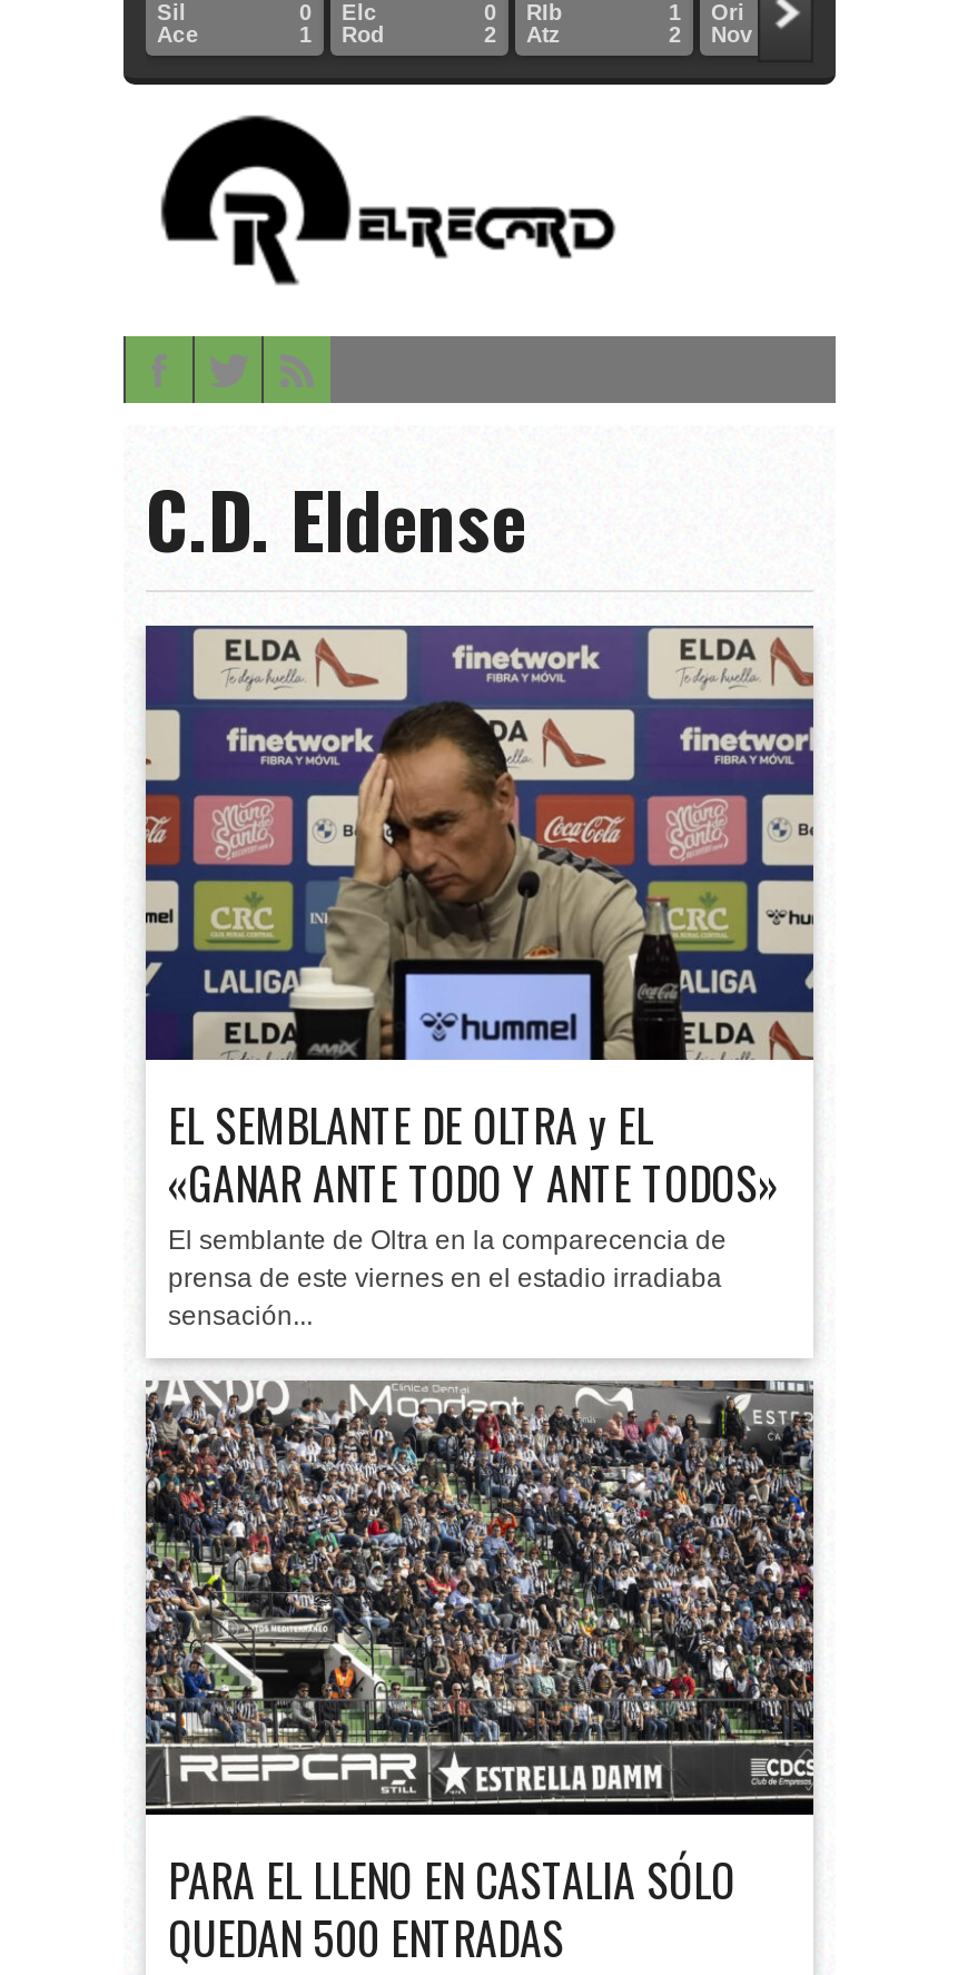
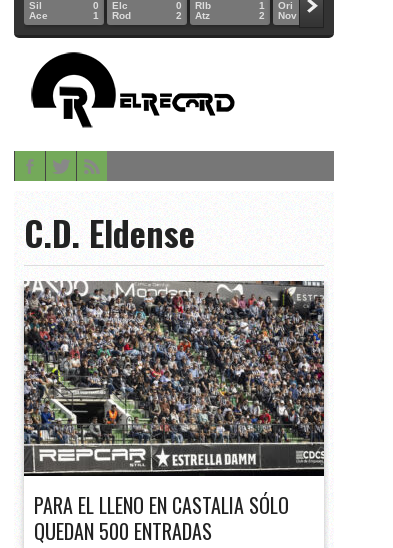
- [image]
- EL SEMBLANTE DE OLTRA y EL
- «GANAR ANTE TODO Y ANTE TODOS»
- El semblante de Oltra en la comparecencia de
- prensa de este viernes en el estadio irradiaba
- sensación...
